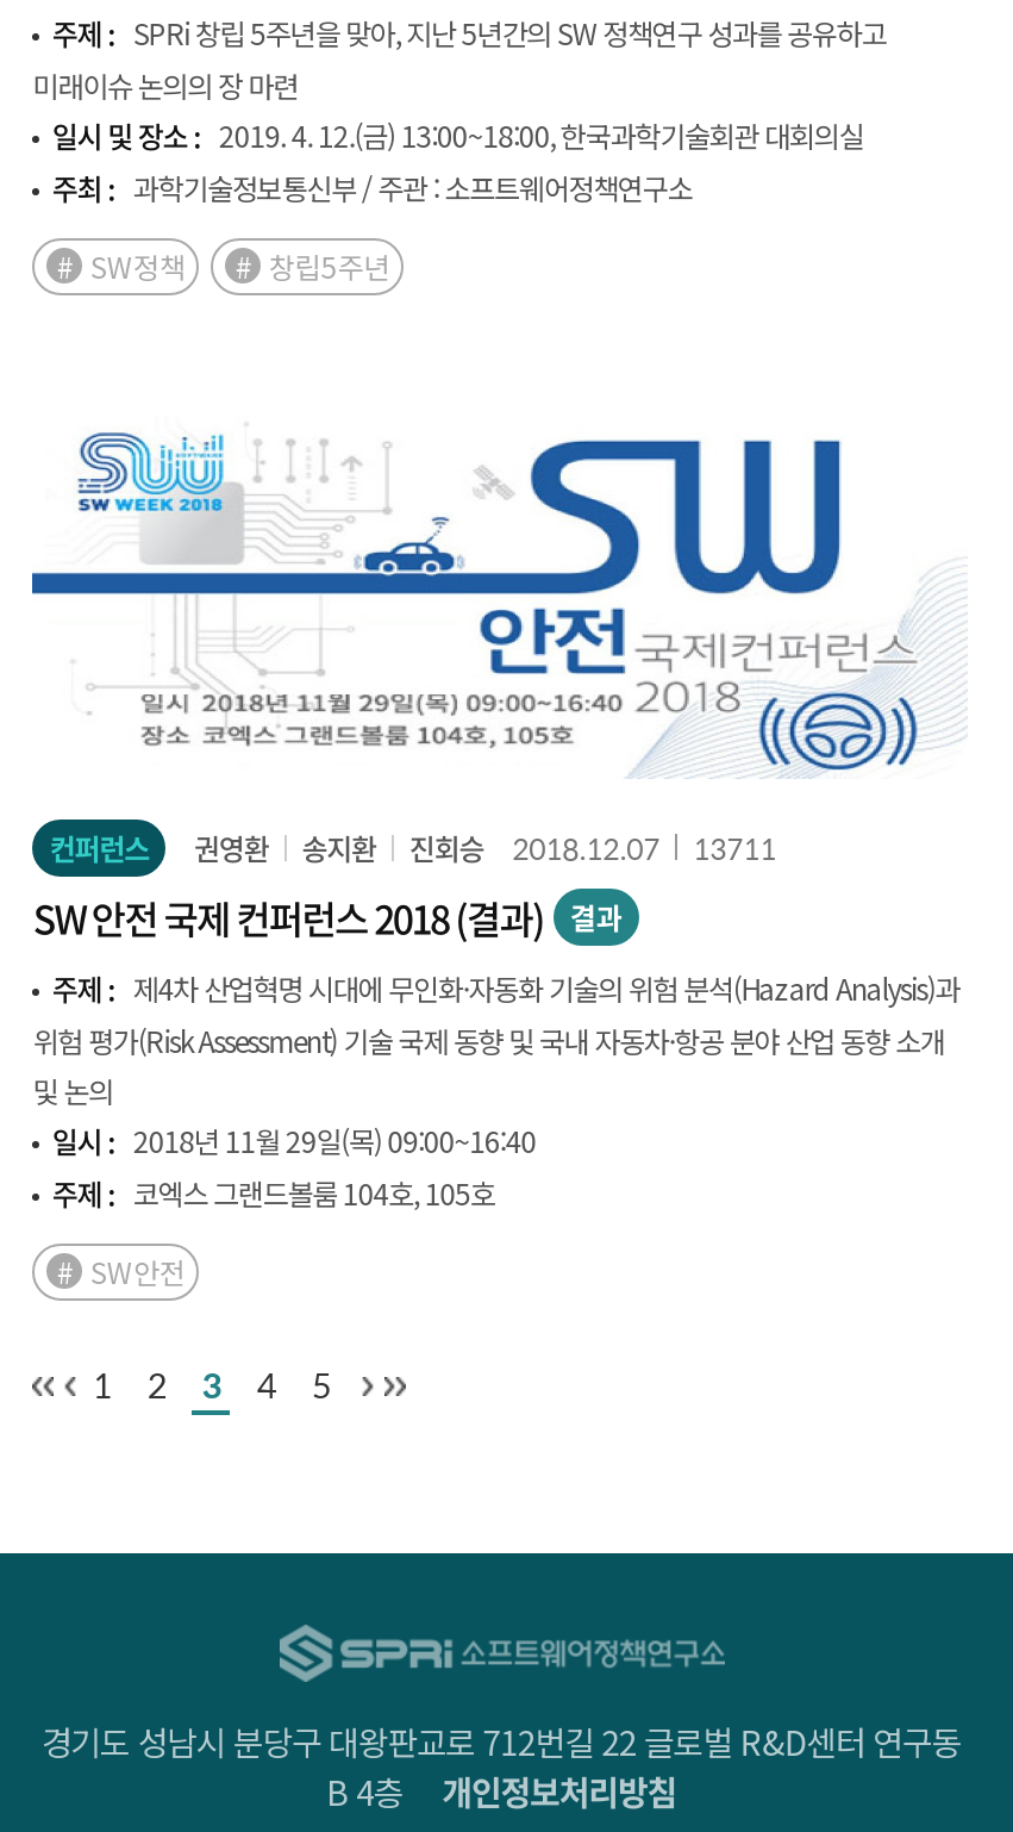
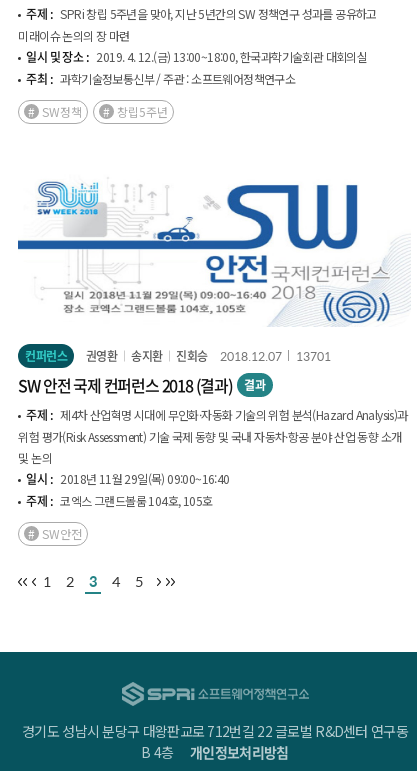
- 컨퍼런스 권영환 송지환 진회승 2018.12.07 13711
+ 컨퍼런스 권영환 송지환 진회승 2018.12.07 13701
